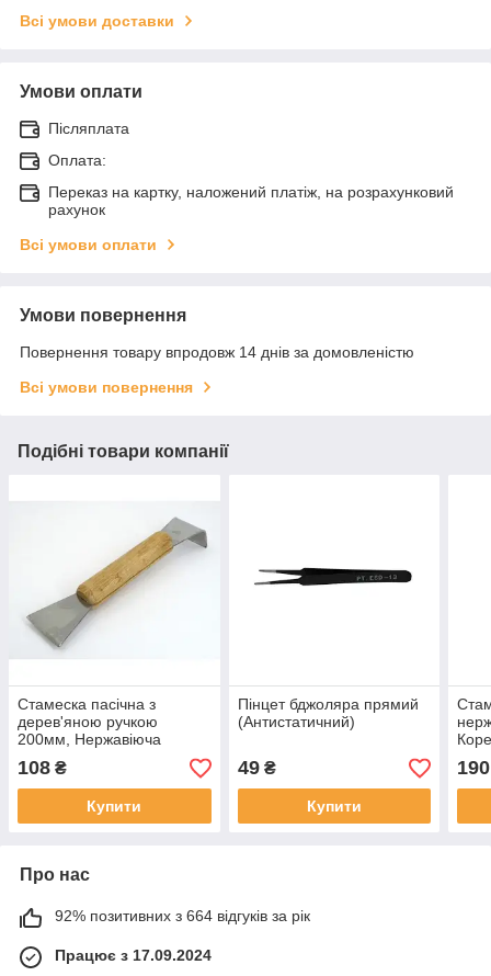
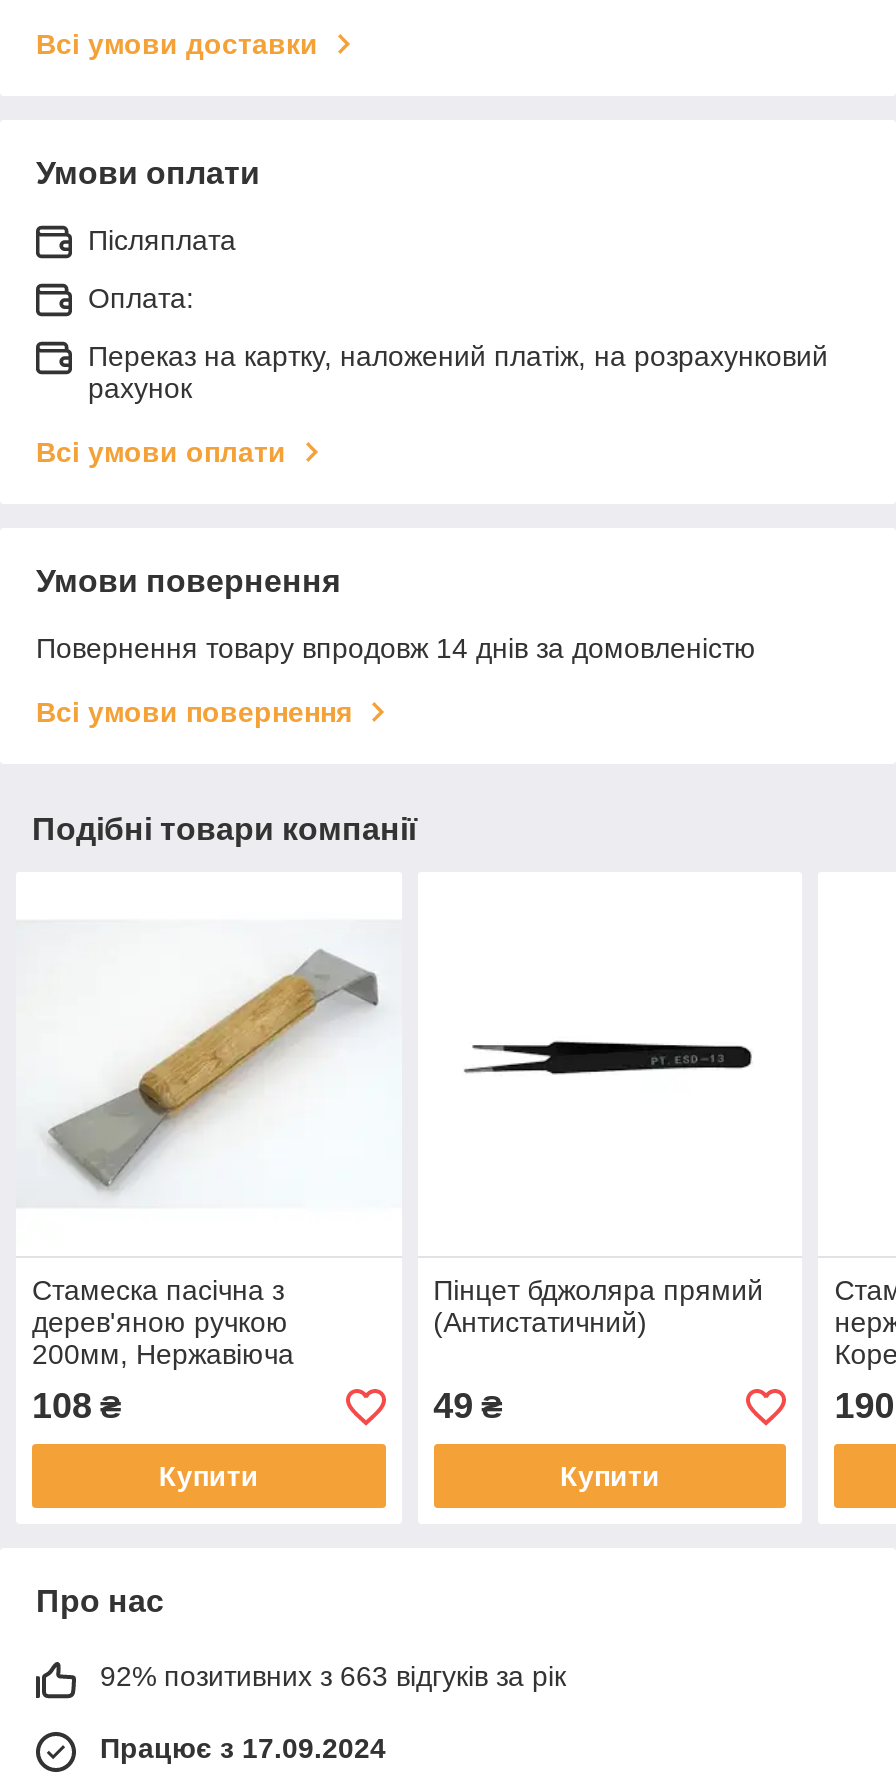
- 92% позитивних з 664 відгуків за рік
+ 92% позитивних з 663 відгуків за рік
